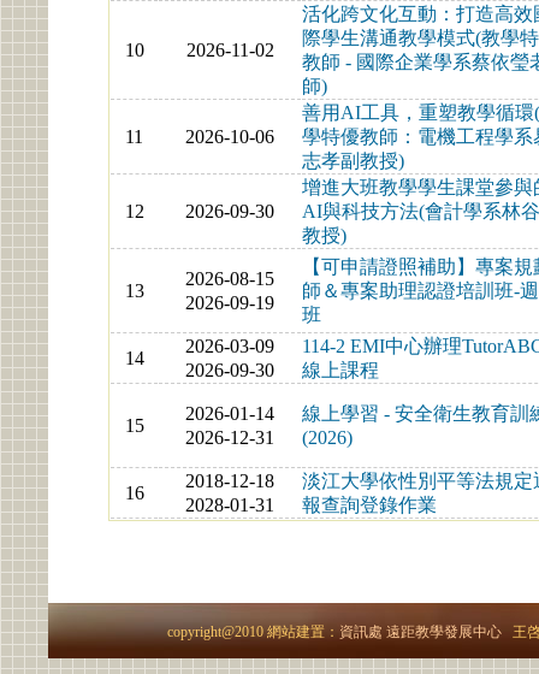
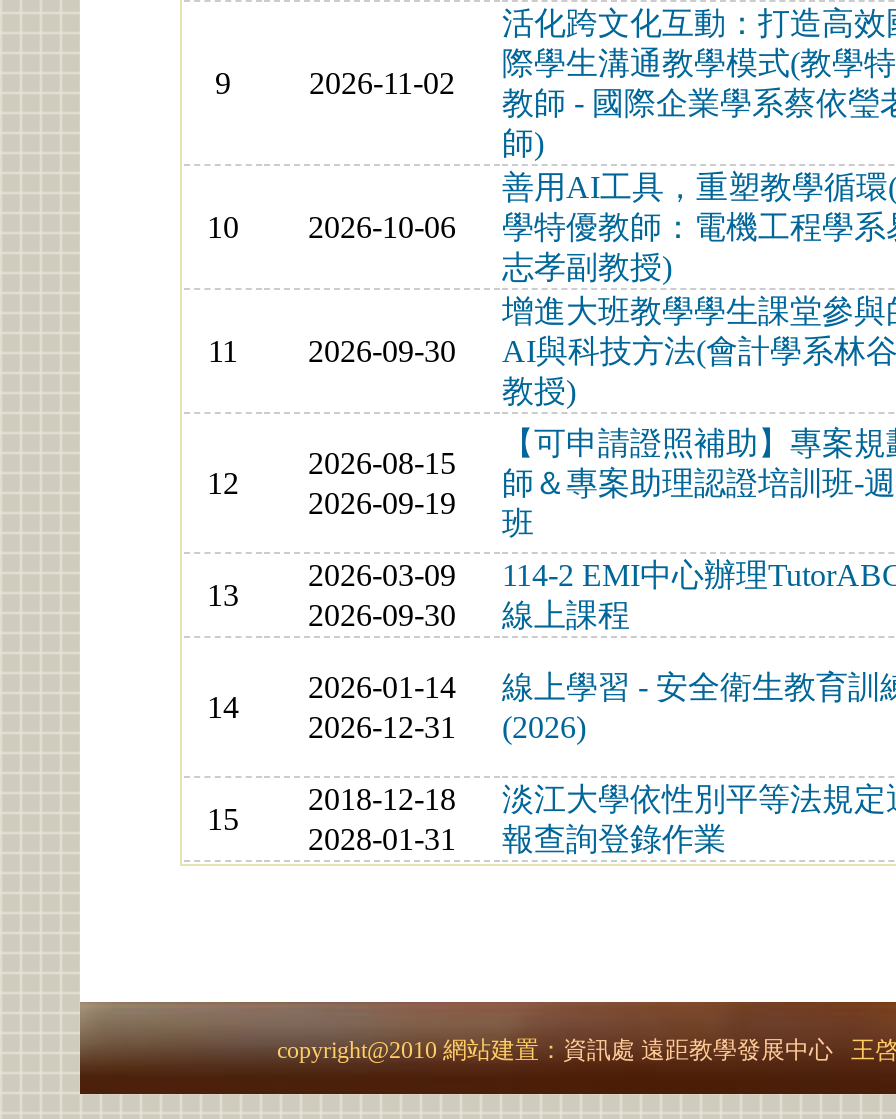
- 10
+ 9

- 11
+ 10

- 12
+ 11

- 13
+ 12

- 14
+ 13

- 15
+ 14

- 16
+ 15
